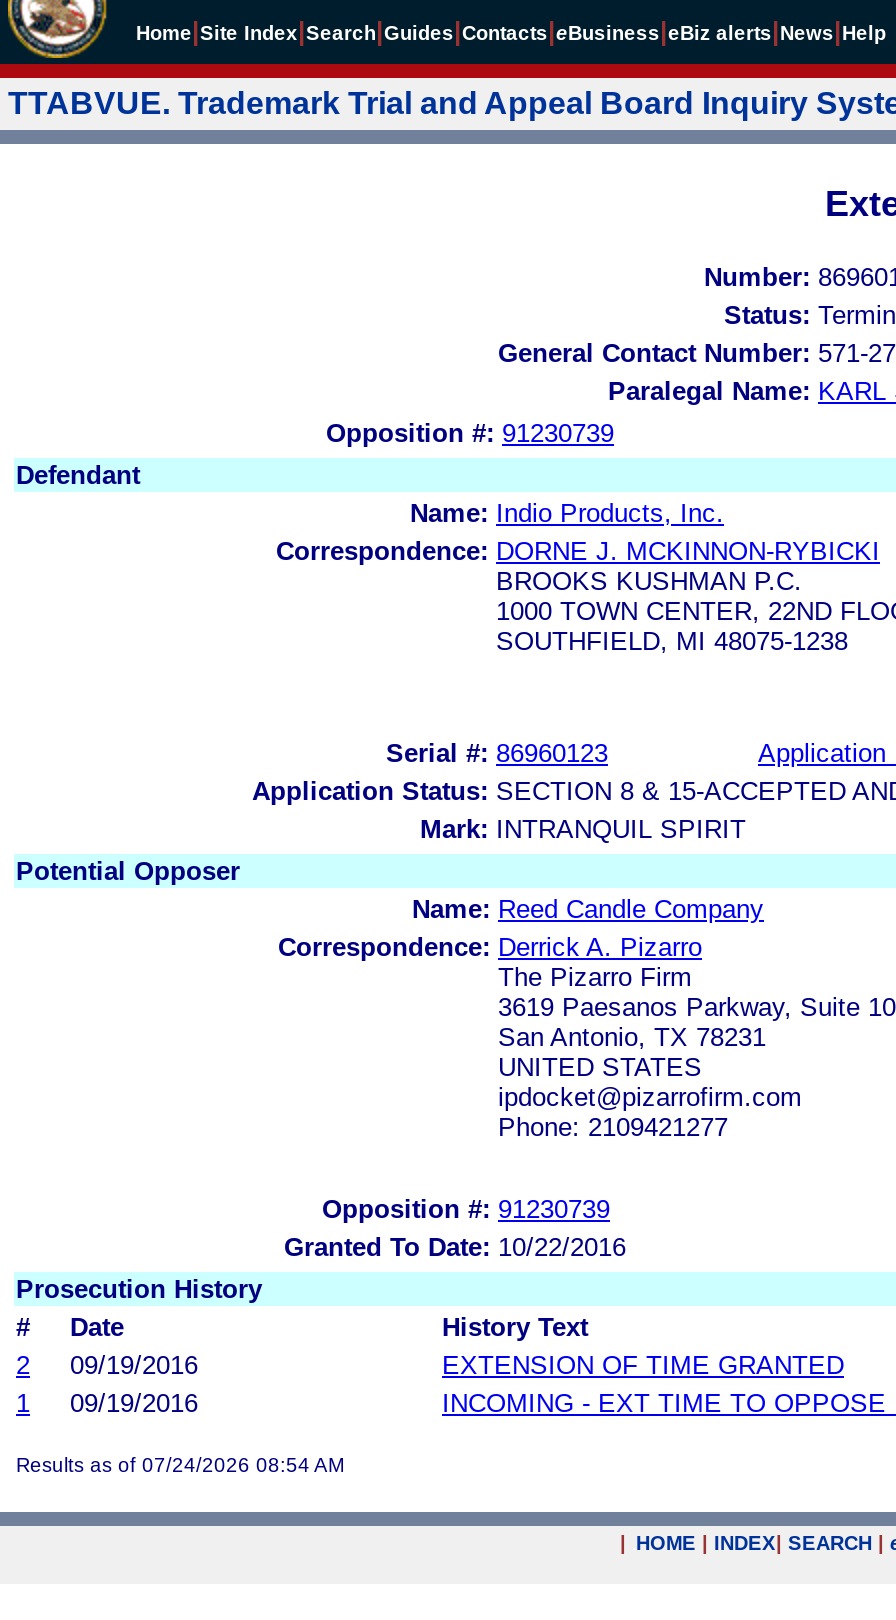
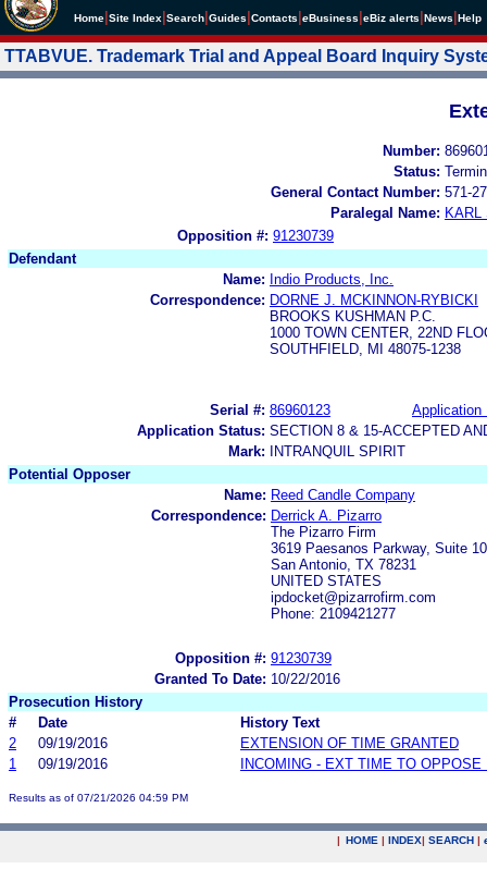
- Results as of 07/24/2026 08:54 AM
+ Results as of 07/21/2026 04:59 PM
